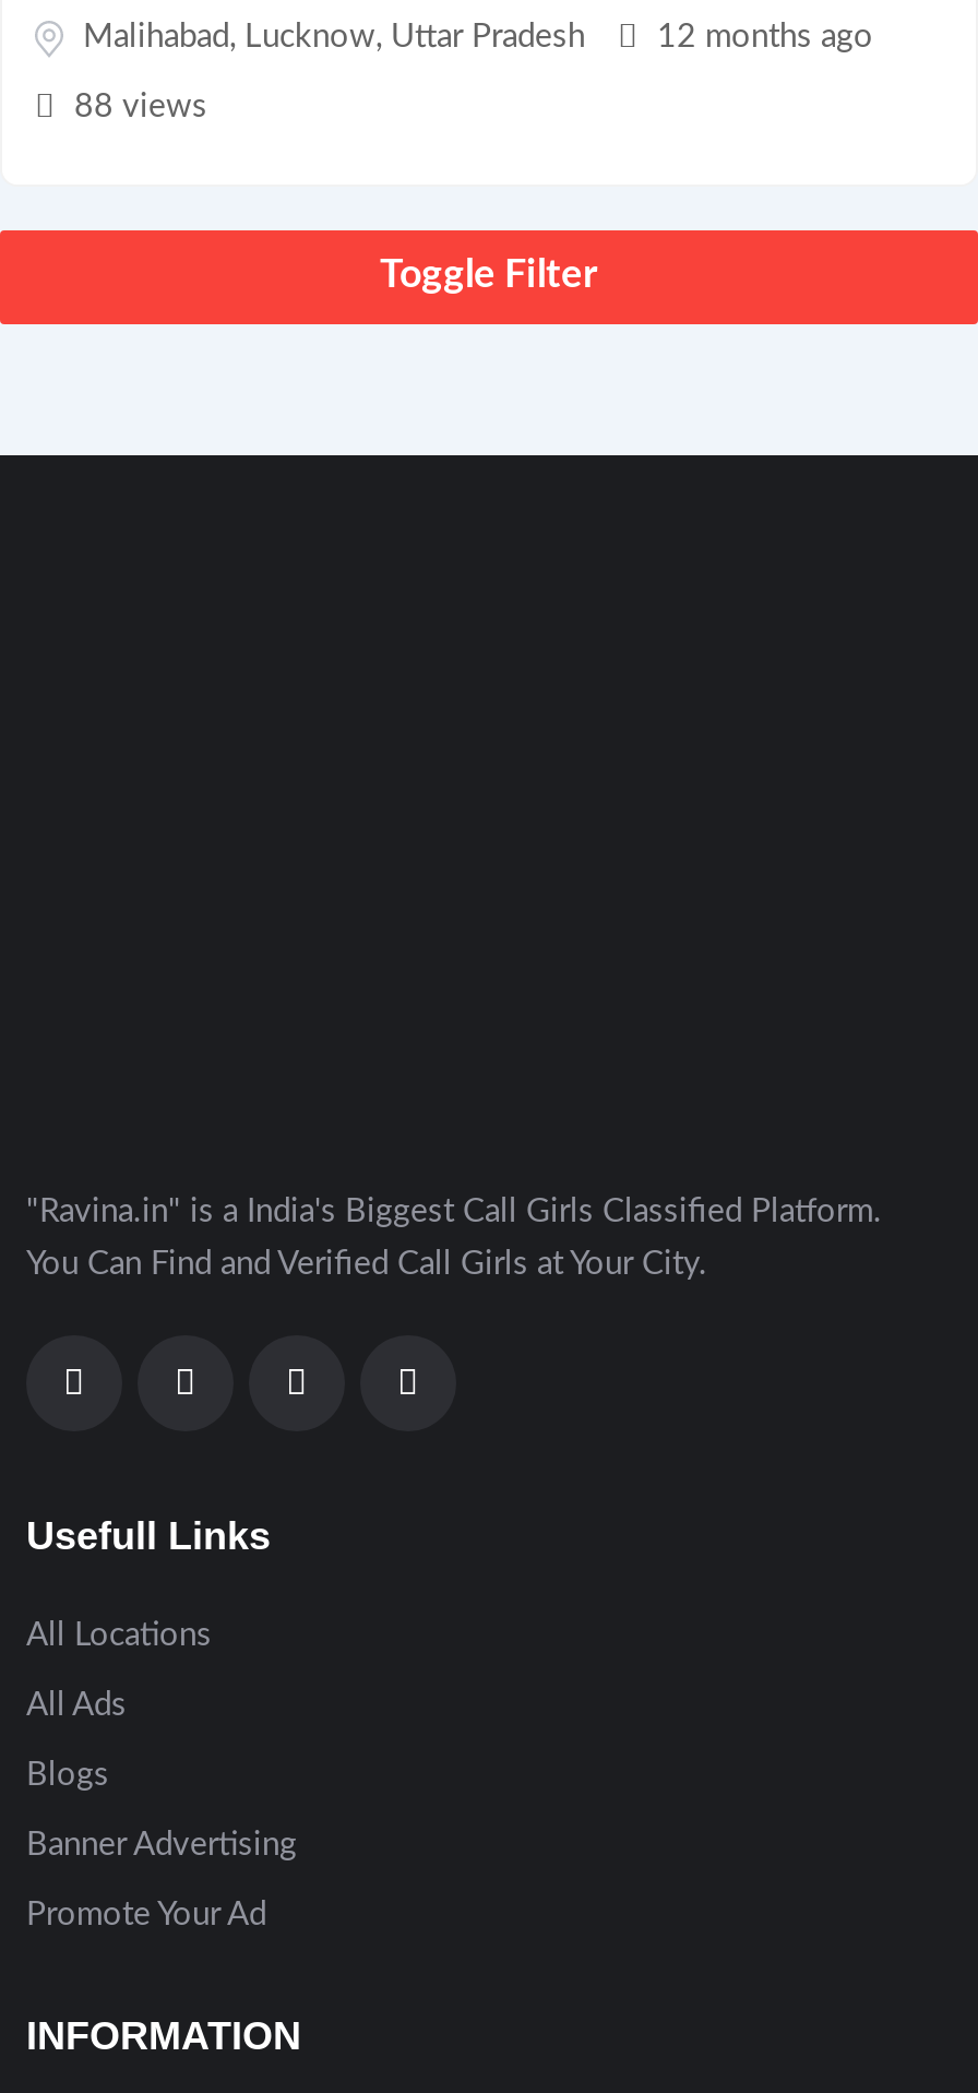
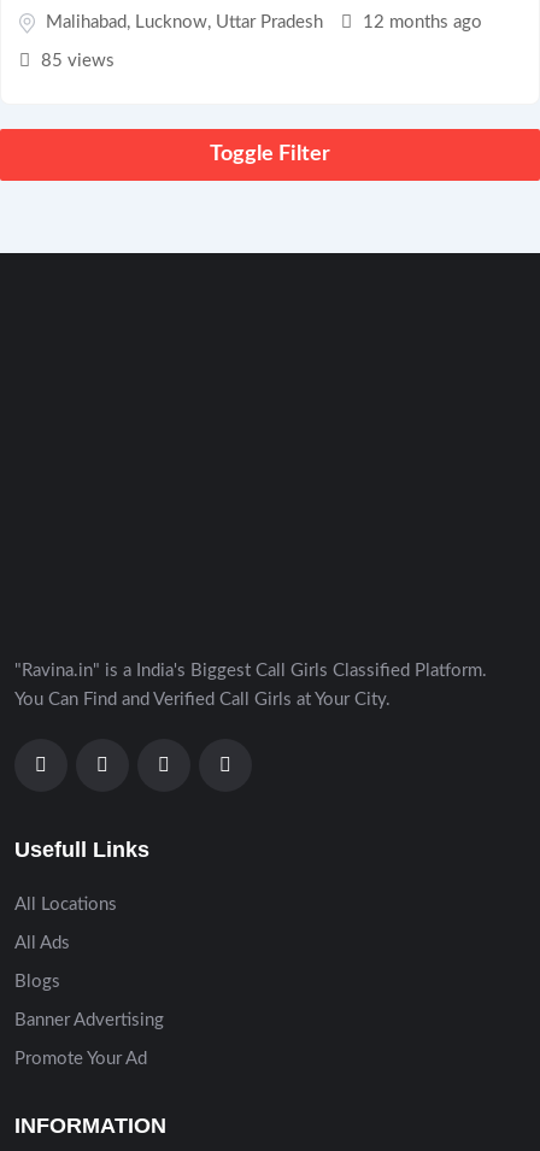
- 88 views
+ 85 views
